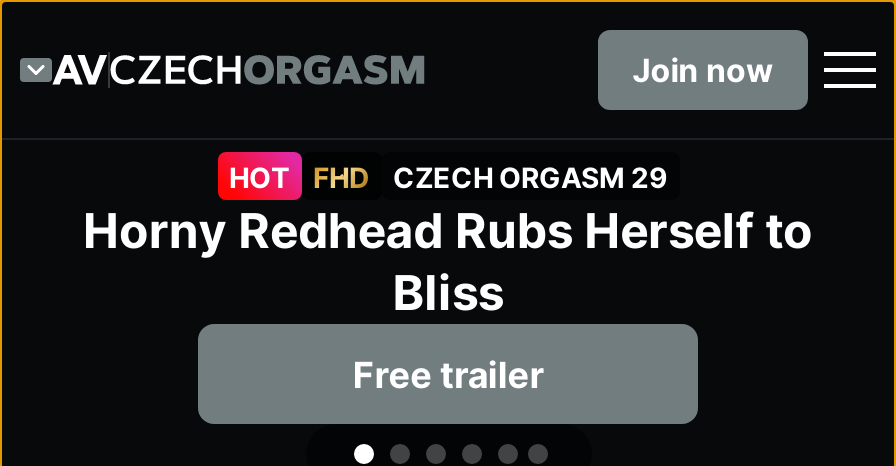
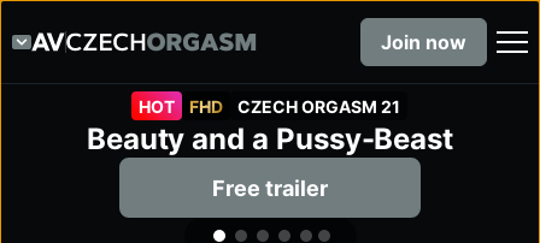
- CZECH ORGASM 29
- Horny Redhead Rubs Herself to
- Bliss
+ CZECH ORGASM 21
+ Beauty and a Pussy-Beast
